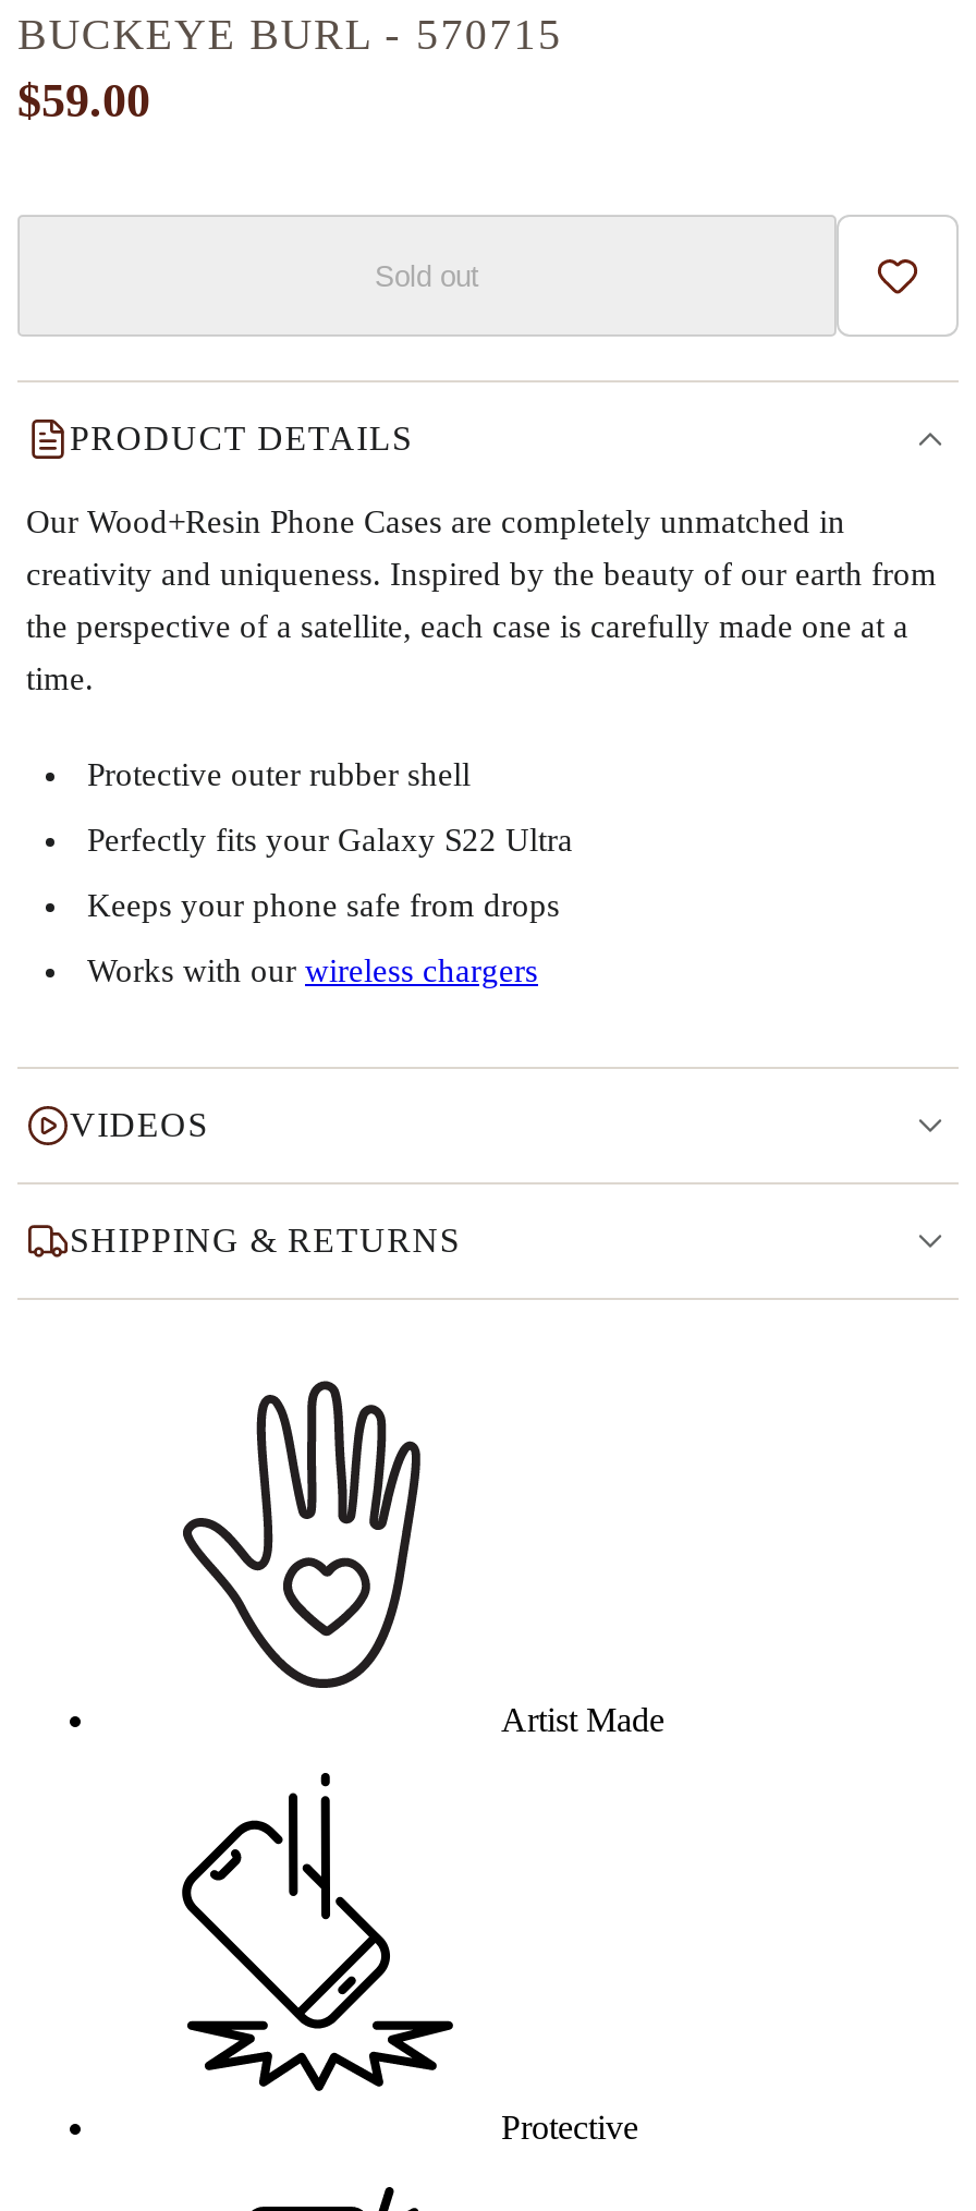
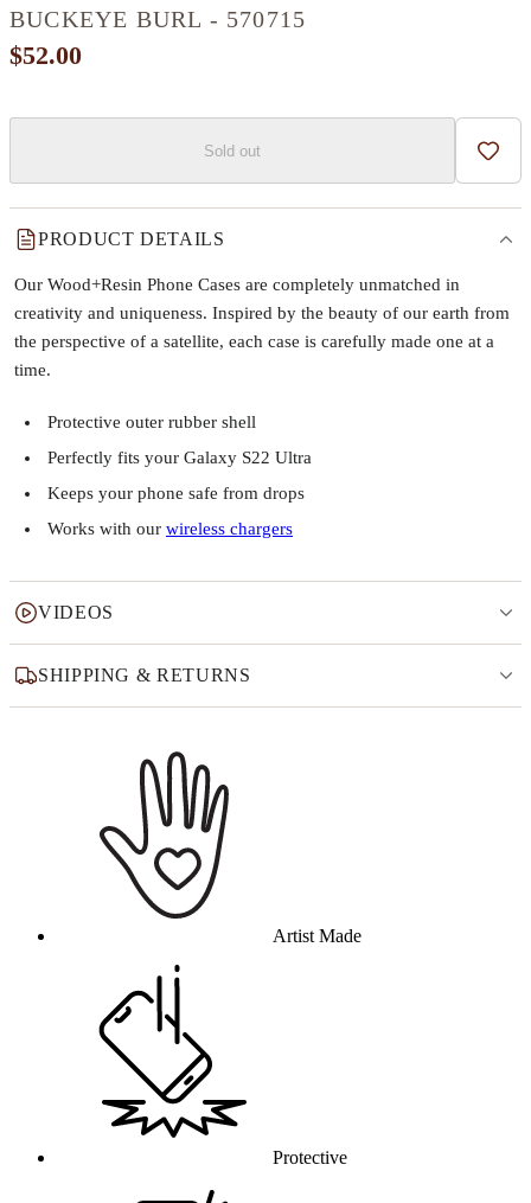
- $59.00
+ $52.00
